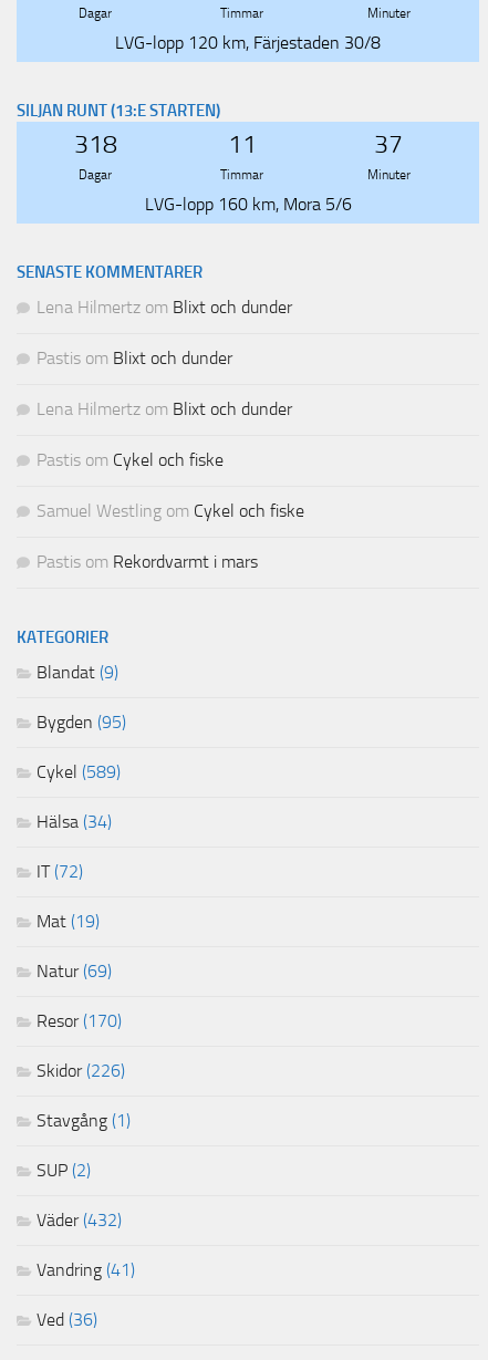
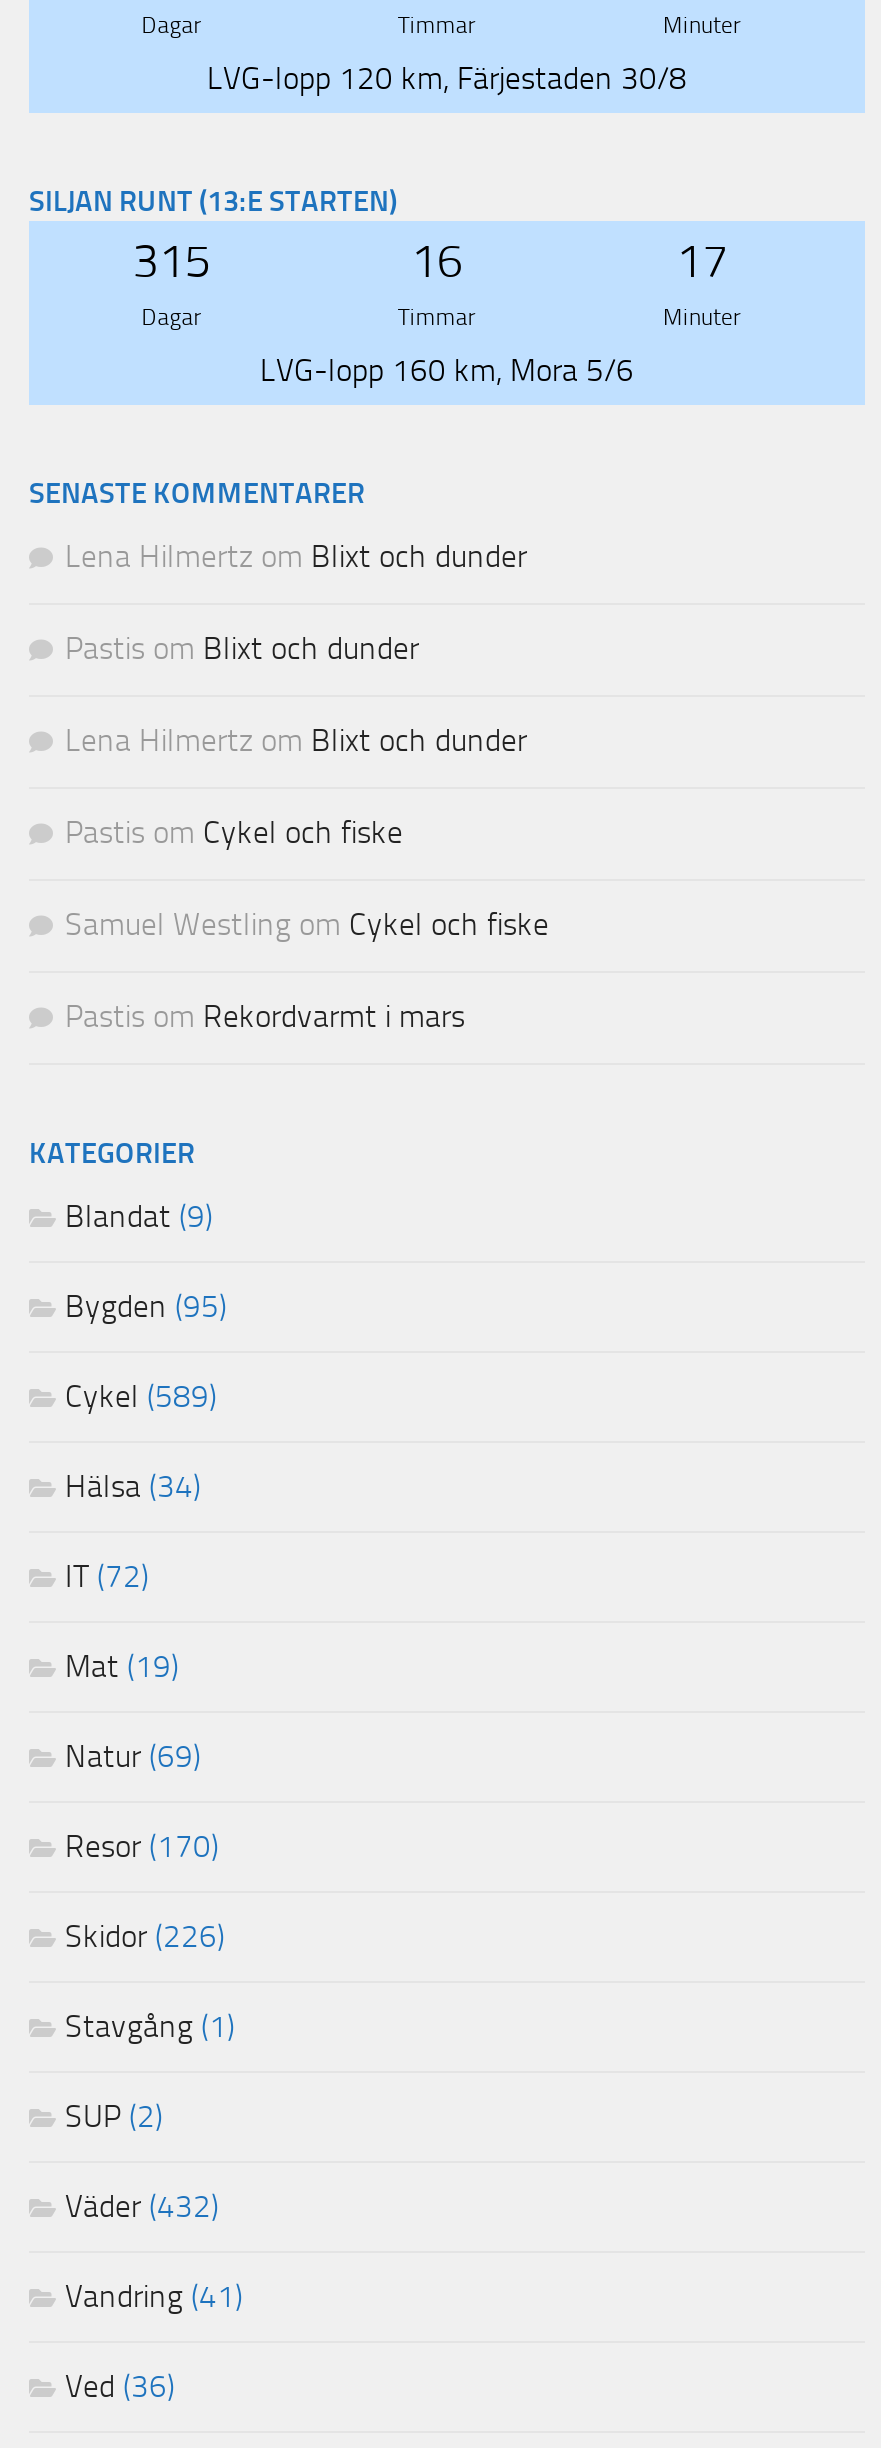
- 318
+ 315

- 11
+ 16

- 37
+ 17
